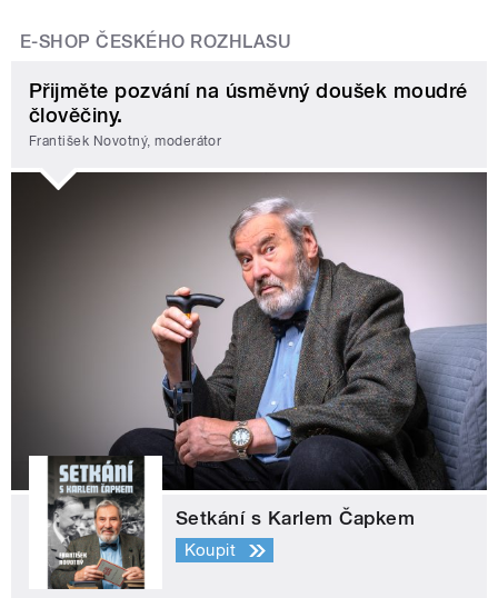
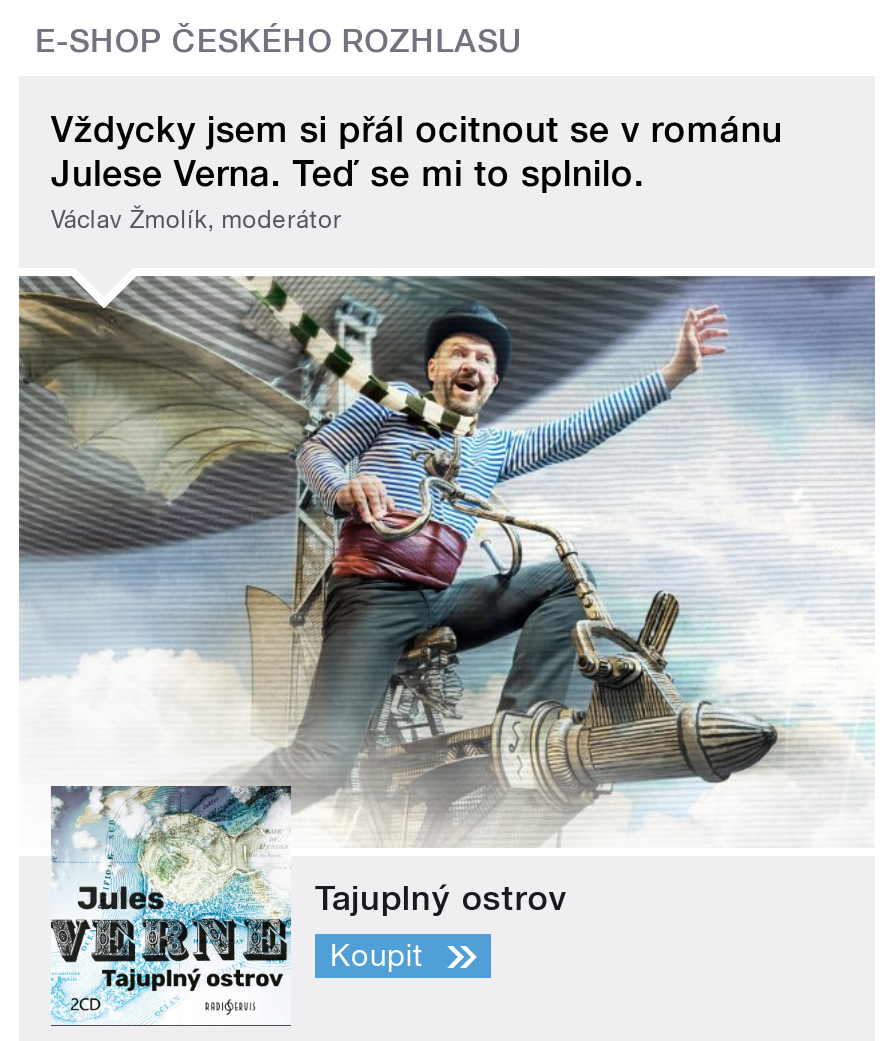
- Přijměte pozvání na úsměvný doušek moudré
- člověčiny.
- František Novotný, moderátor
+ Vždycky jsem si přál ocitnout se v románu
+ Julese Verna. Teď se mi to splnilo.
+ Václav Žmolík, moderátor

- [image]
- Setkání s Karlem Čapkem
+ [image]
+ Tajuplný ostrov
